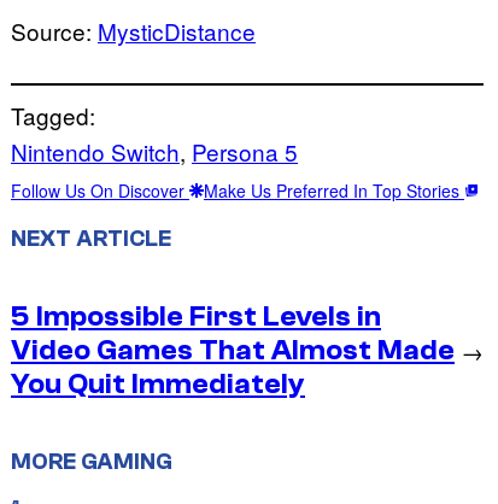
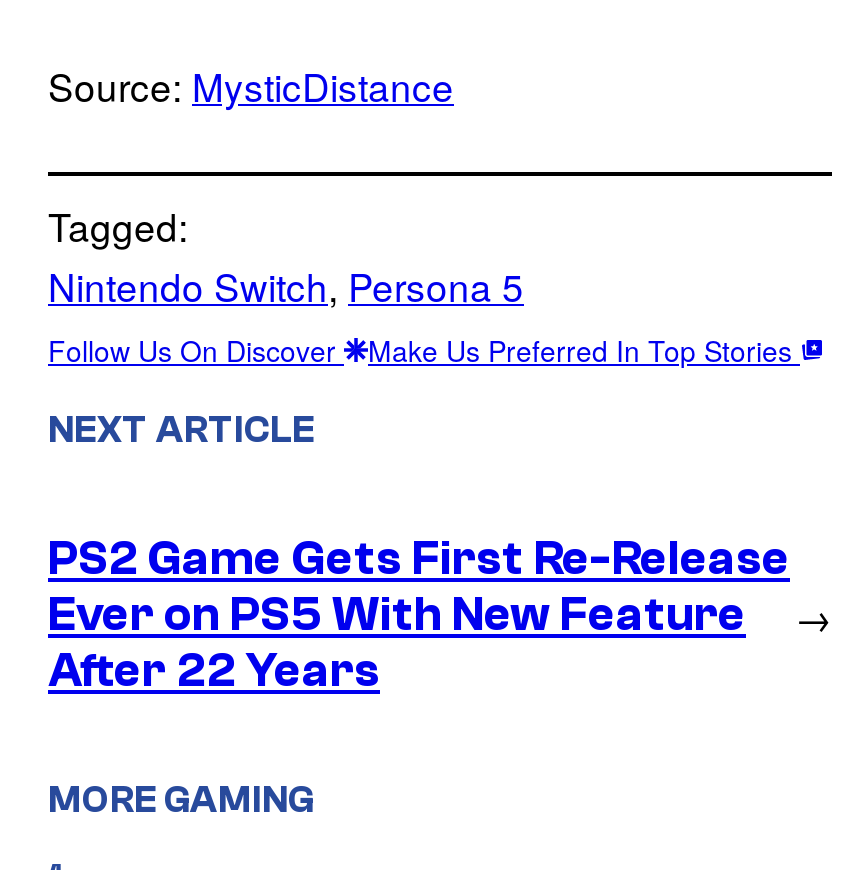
- 5 Impossible First Levels in
- Video Games That Almost Made
- You Quit Immediately
+ PS2 Game Gets First Re-Release
+ Ever on PS5 With New Feature
+ After 22 Years
